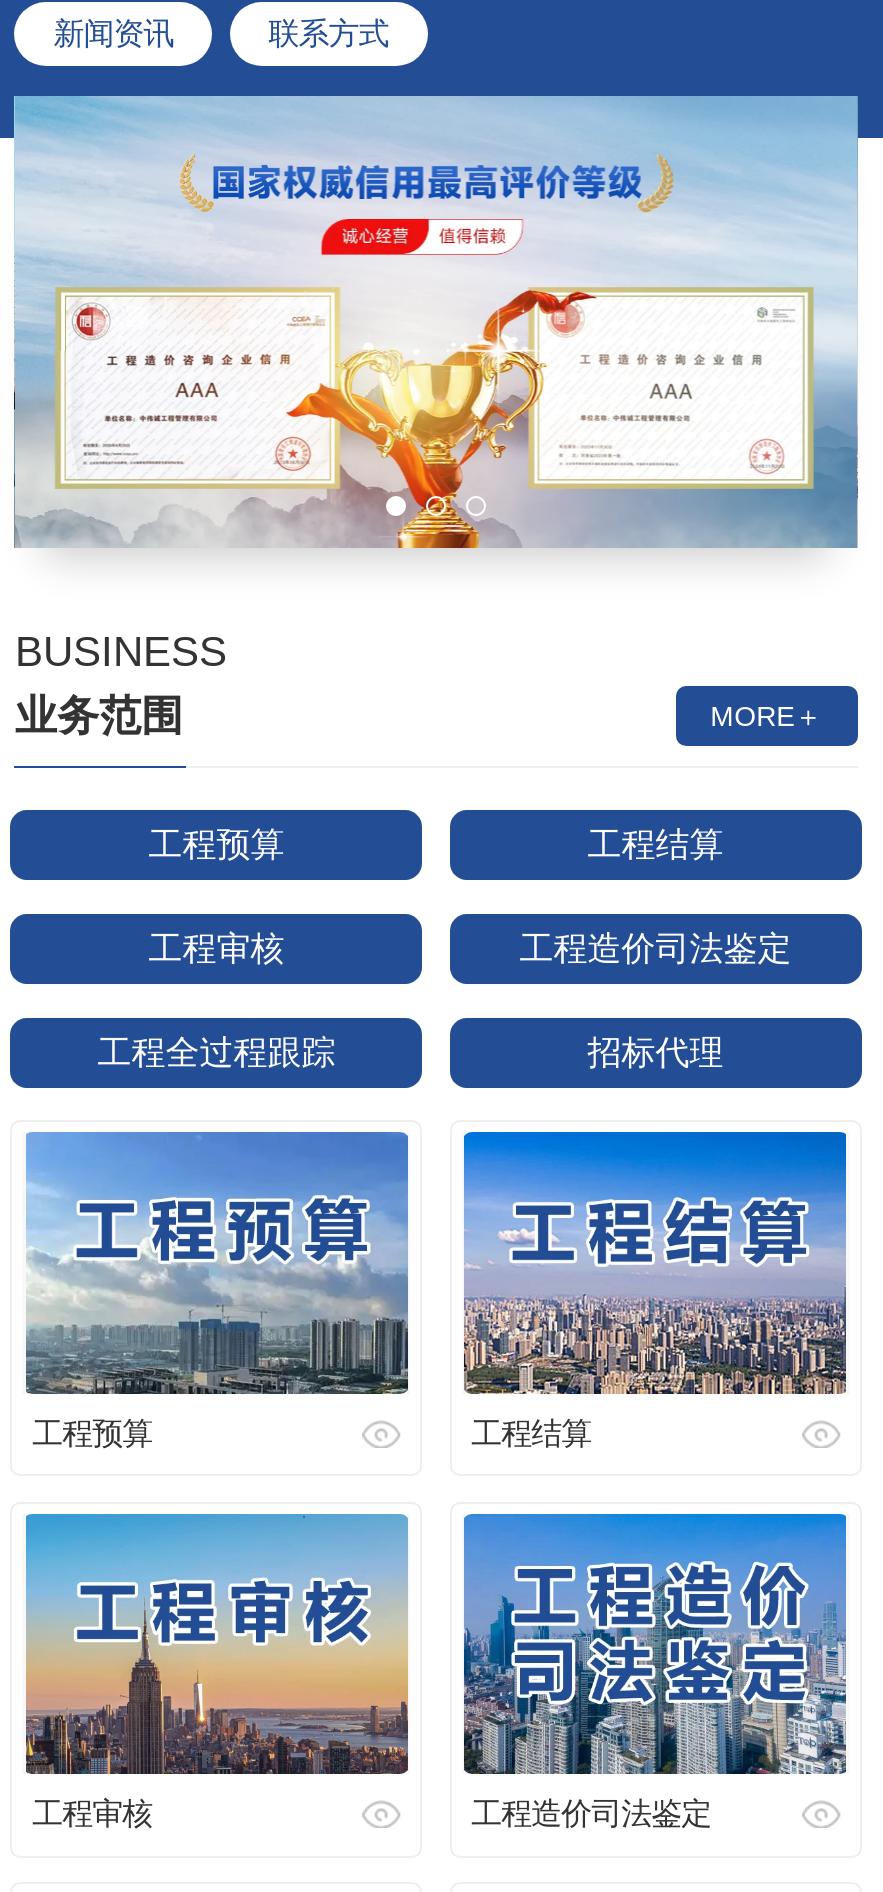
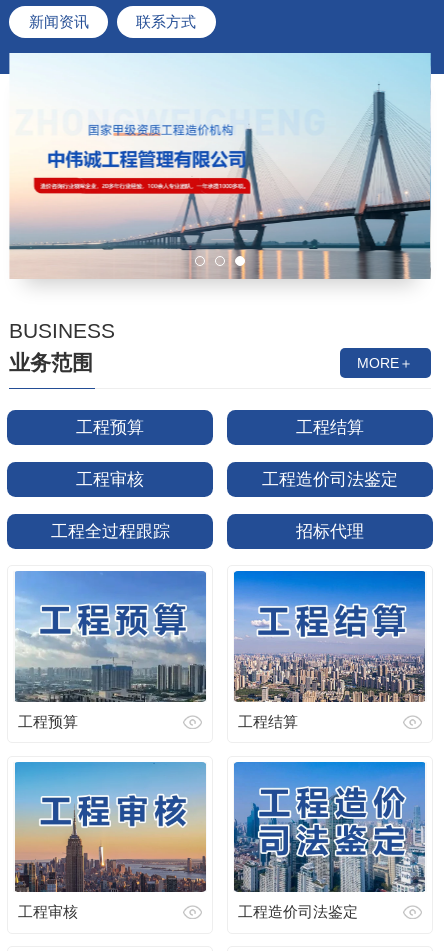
- [image]
+ [image]
